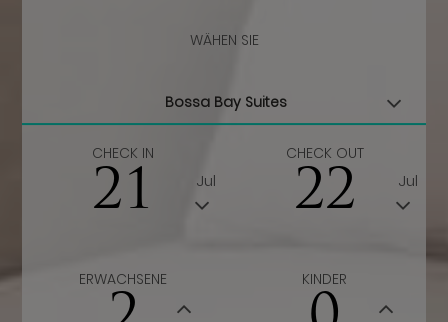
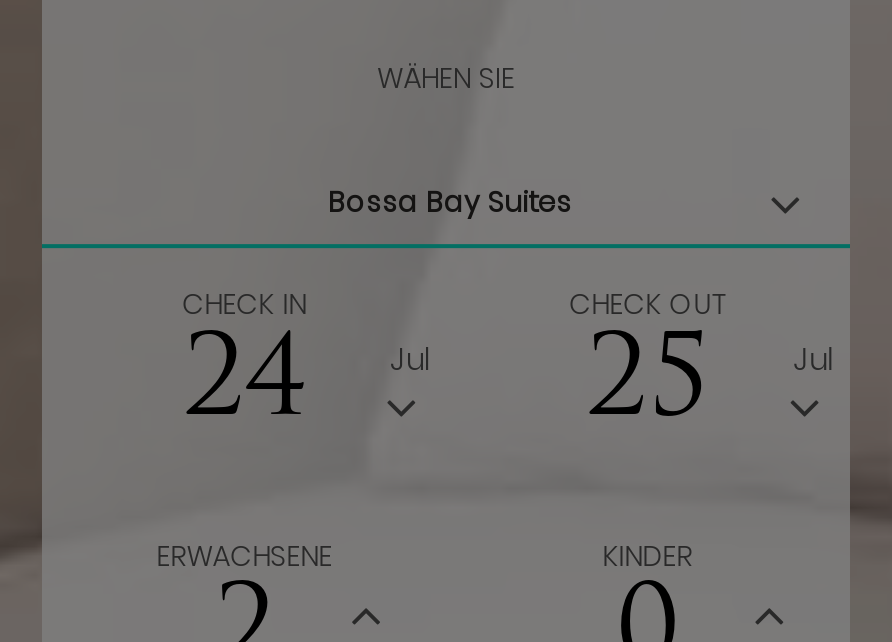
- 21 Jul
+ 24 Jul

- 22 Jul
+ 25 Jul
